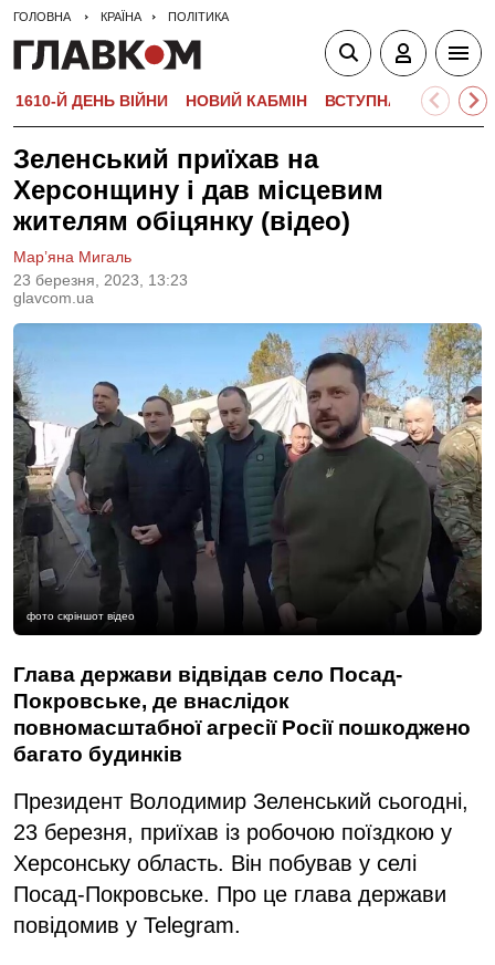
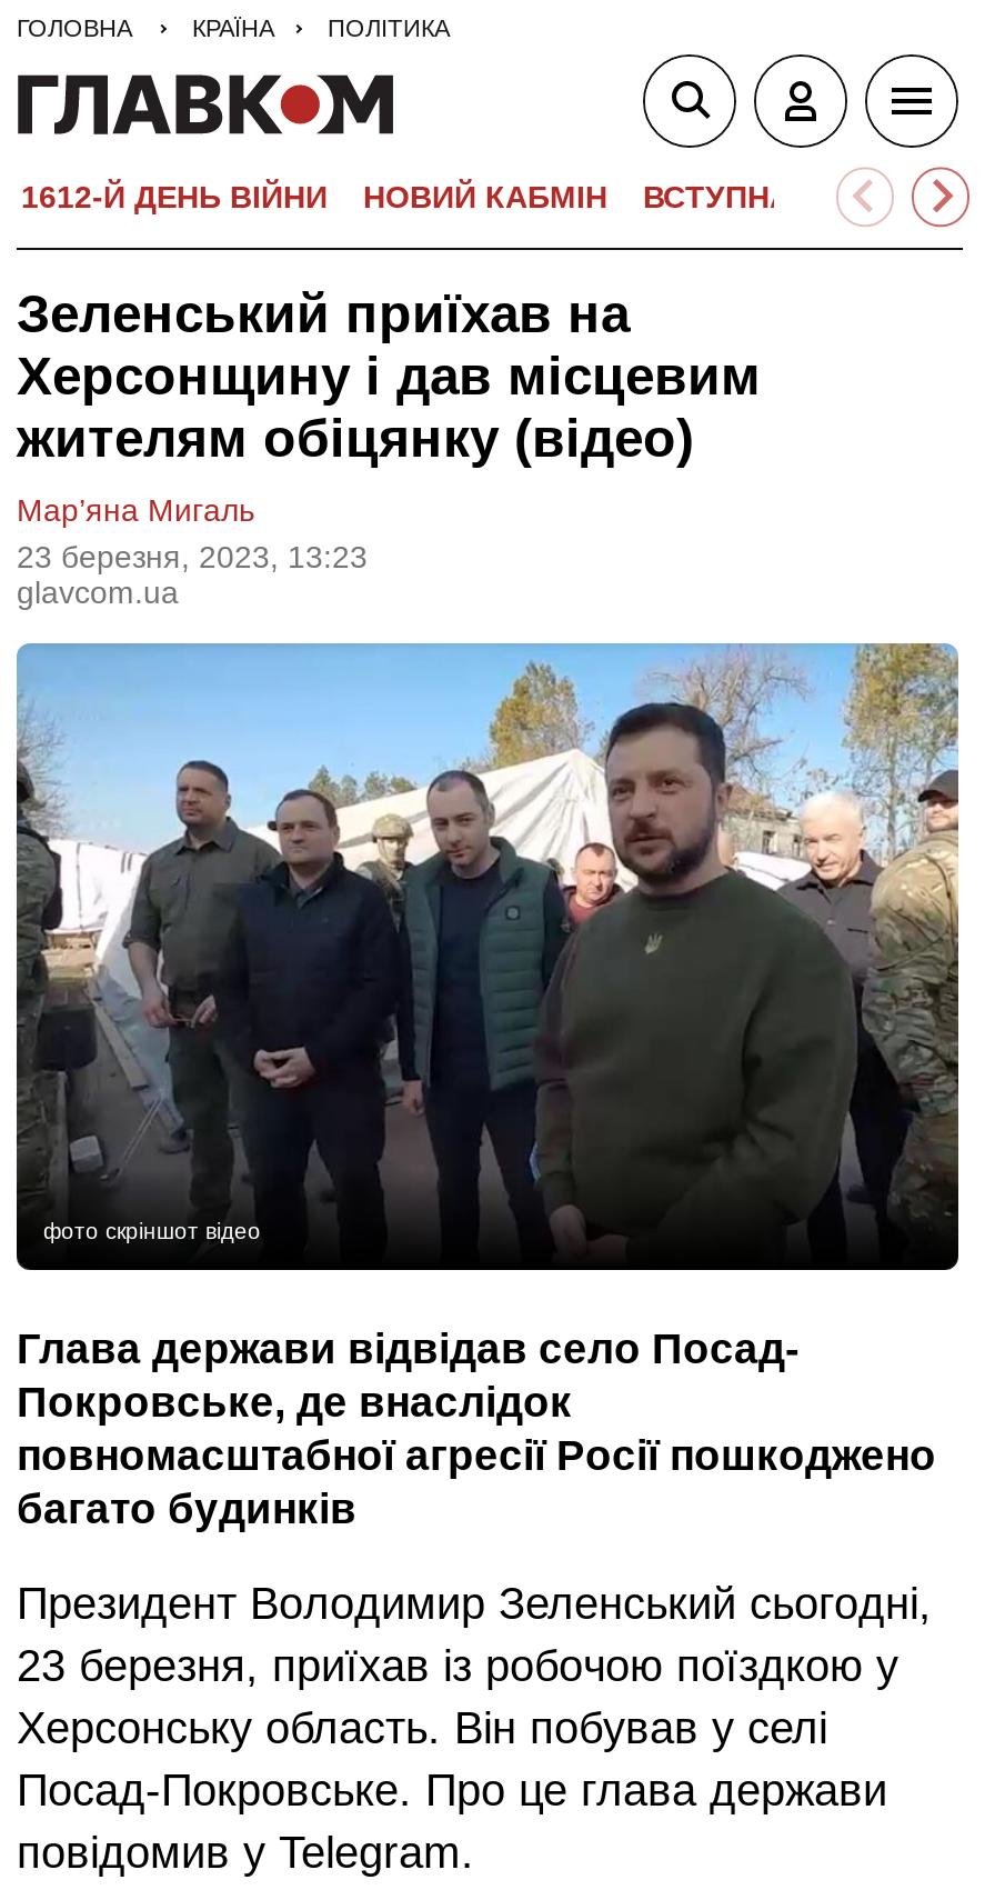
- 1610-Й ДЕНЬ ВІЙНИ
+ 1612-Й ДЕНЬ ВІЙНИ
